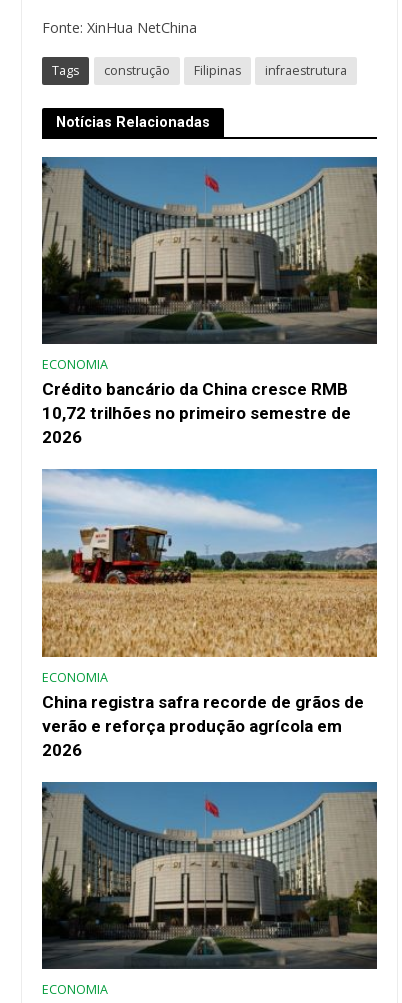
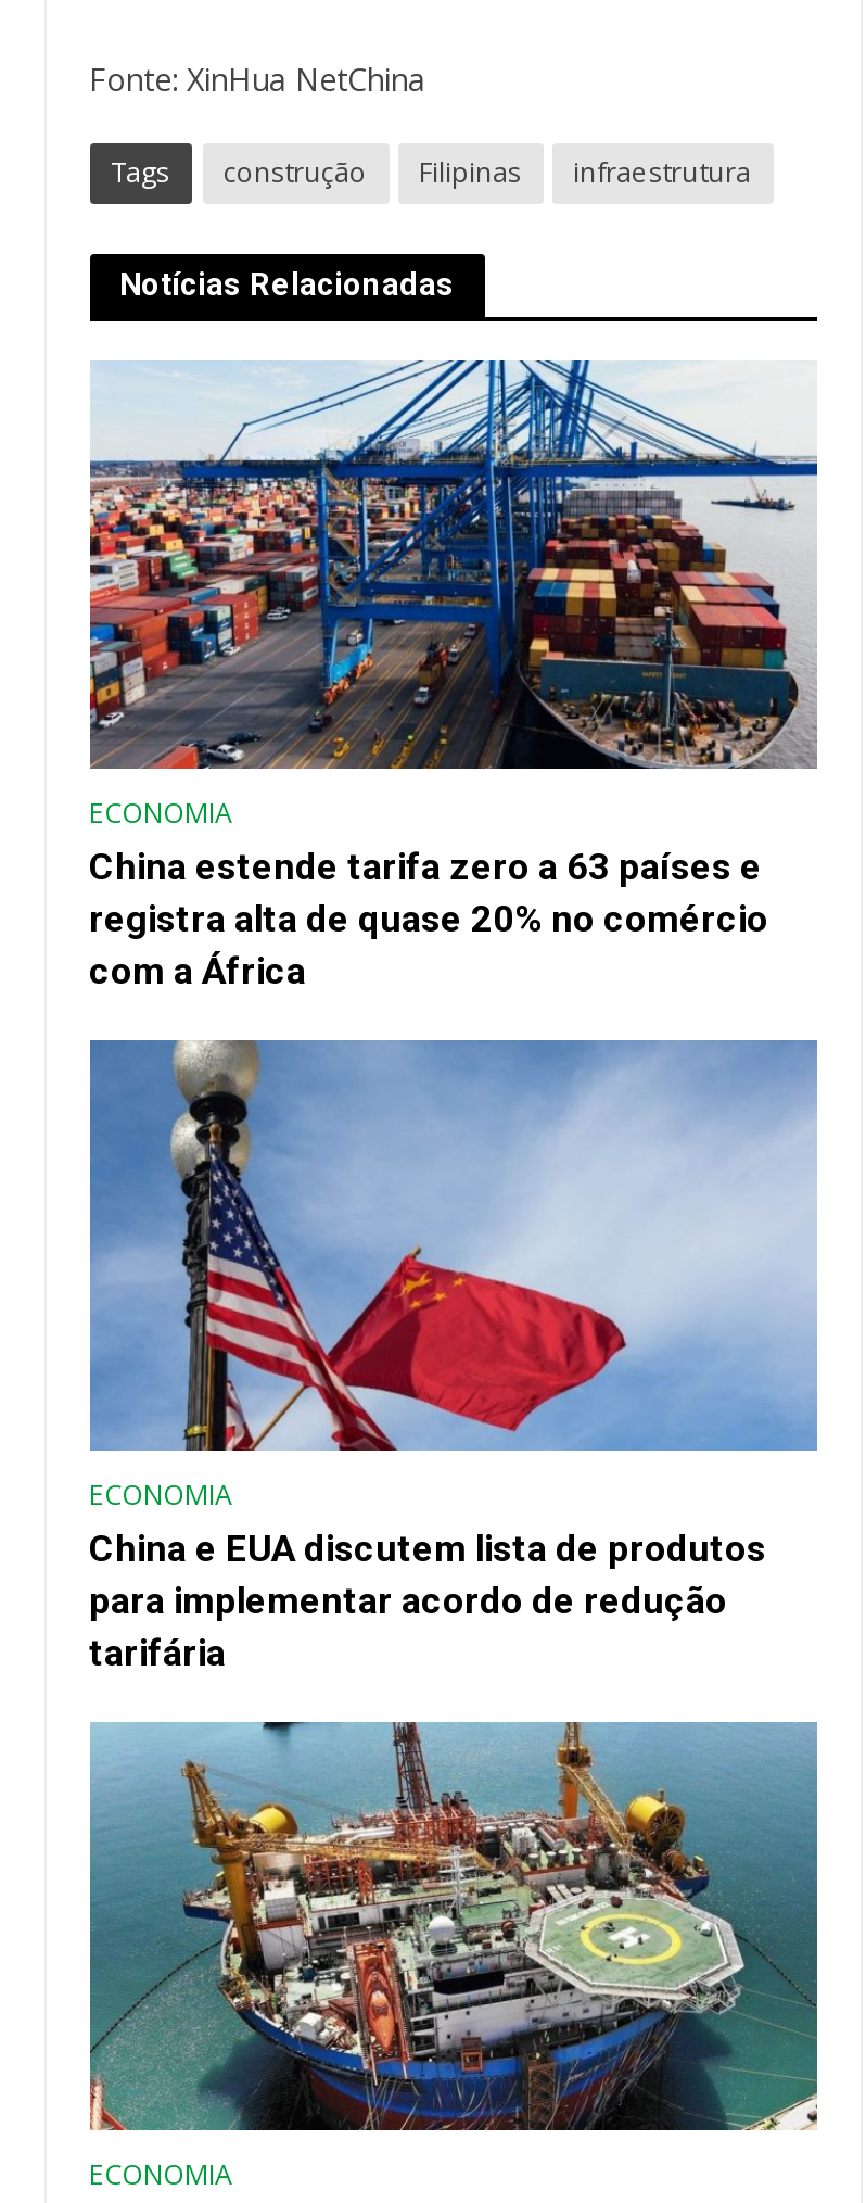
- [image]
- Crédito bancário da China cresce RMB
- 10,72 trilhões no primeiro semestre de
- 2026
+ [image]
+ China estende tarifa zero a 63 países e
+ registra alta de quase 20% no comércio
+ com a África

- [image]
- China registra safra recorde de grãos de
- verão e reforça produção agrícola em
- 2026
+ [image]
+ China e EUA discutem lista de produtos
+ para implementar acordo de redução
+ tarifária

- [image]
+ [image]
